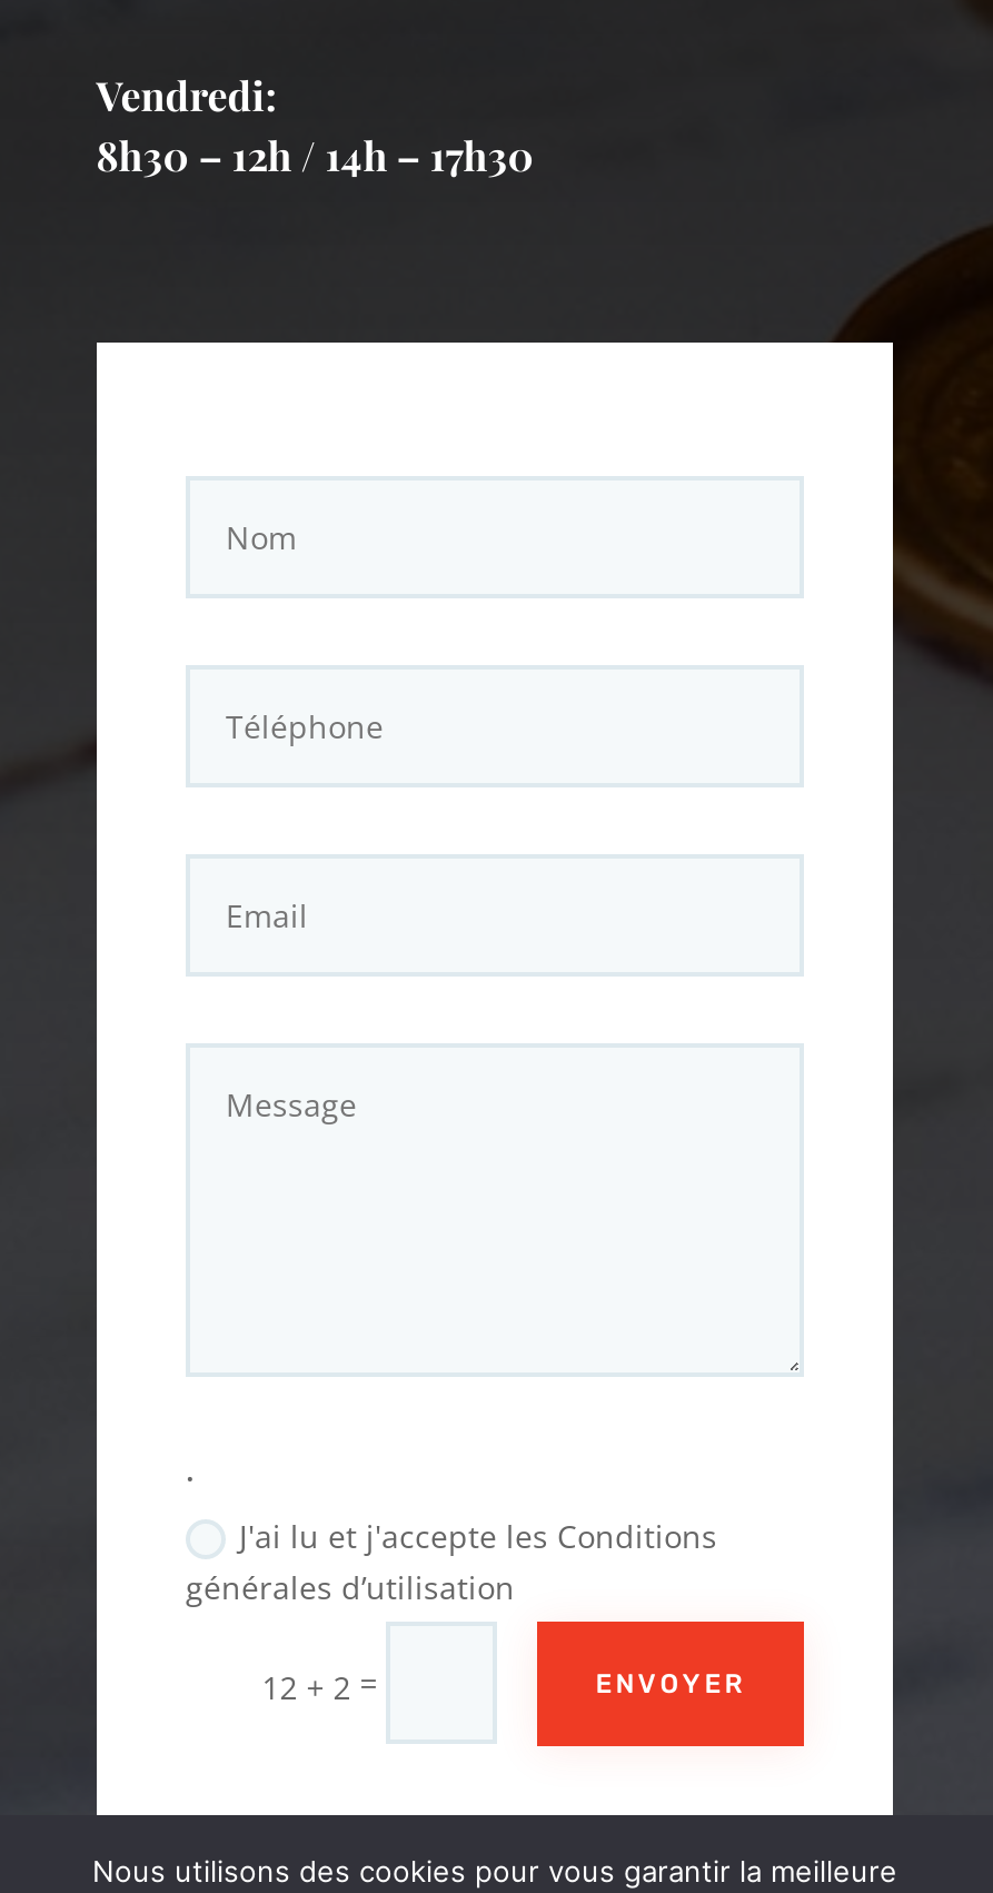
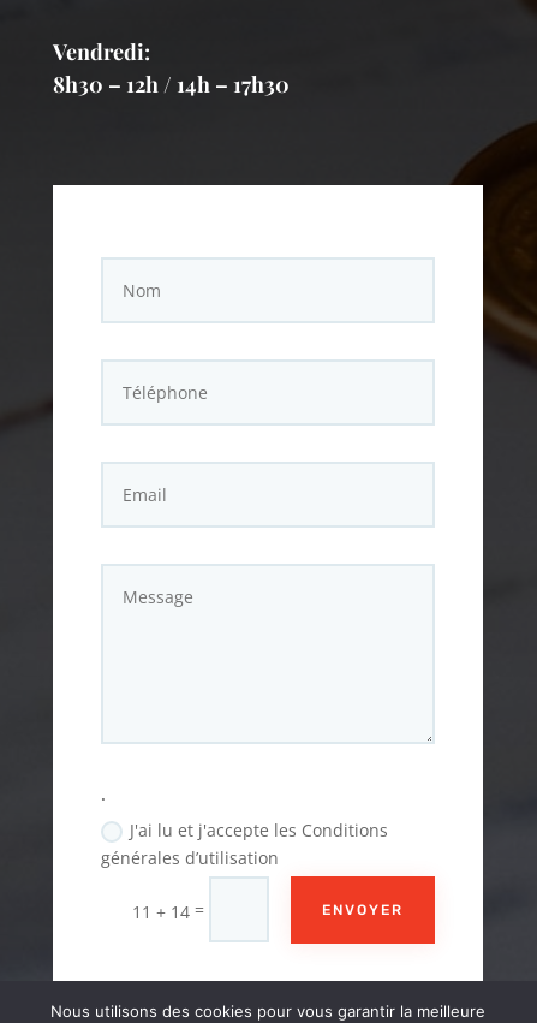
- 12 + 2 =
+ 11 + 14 =
